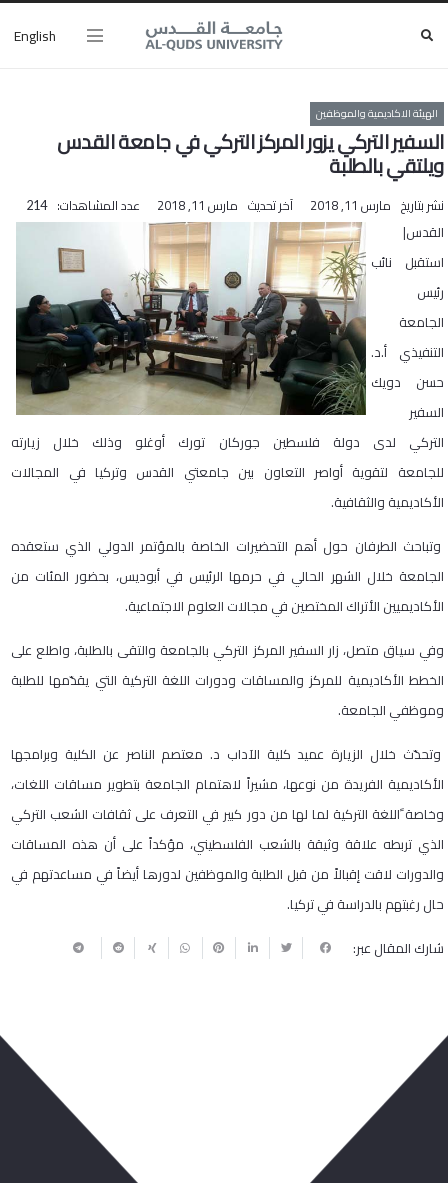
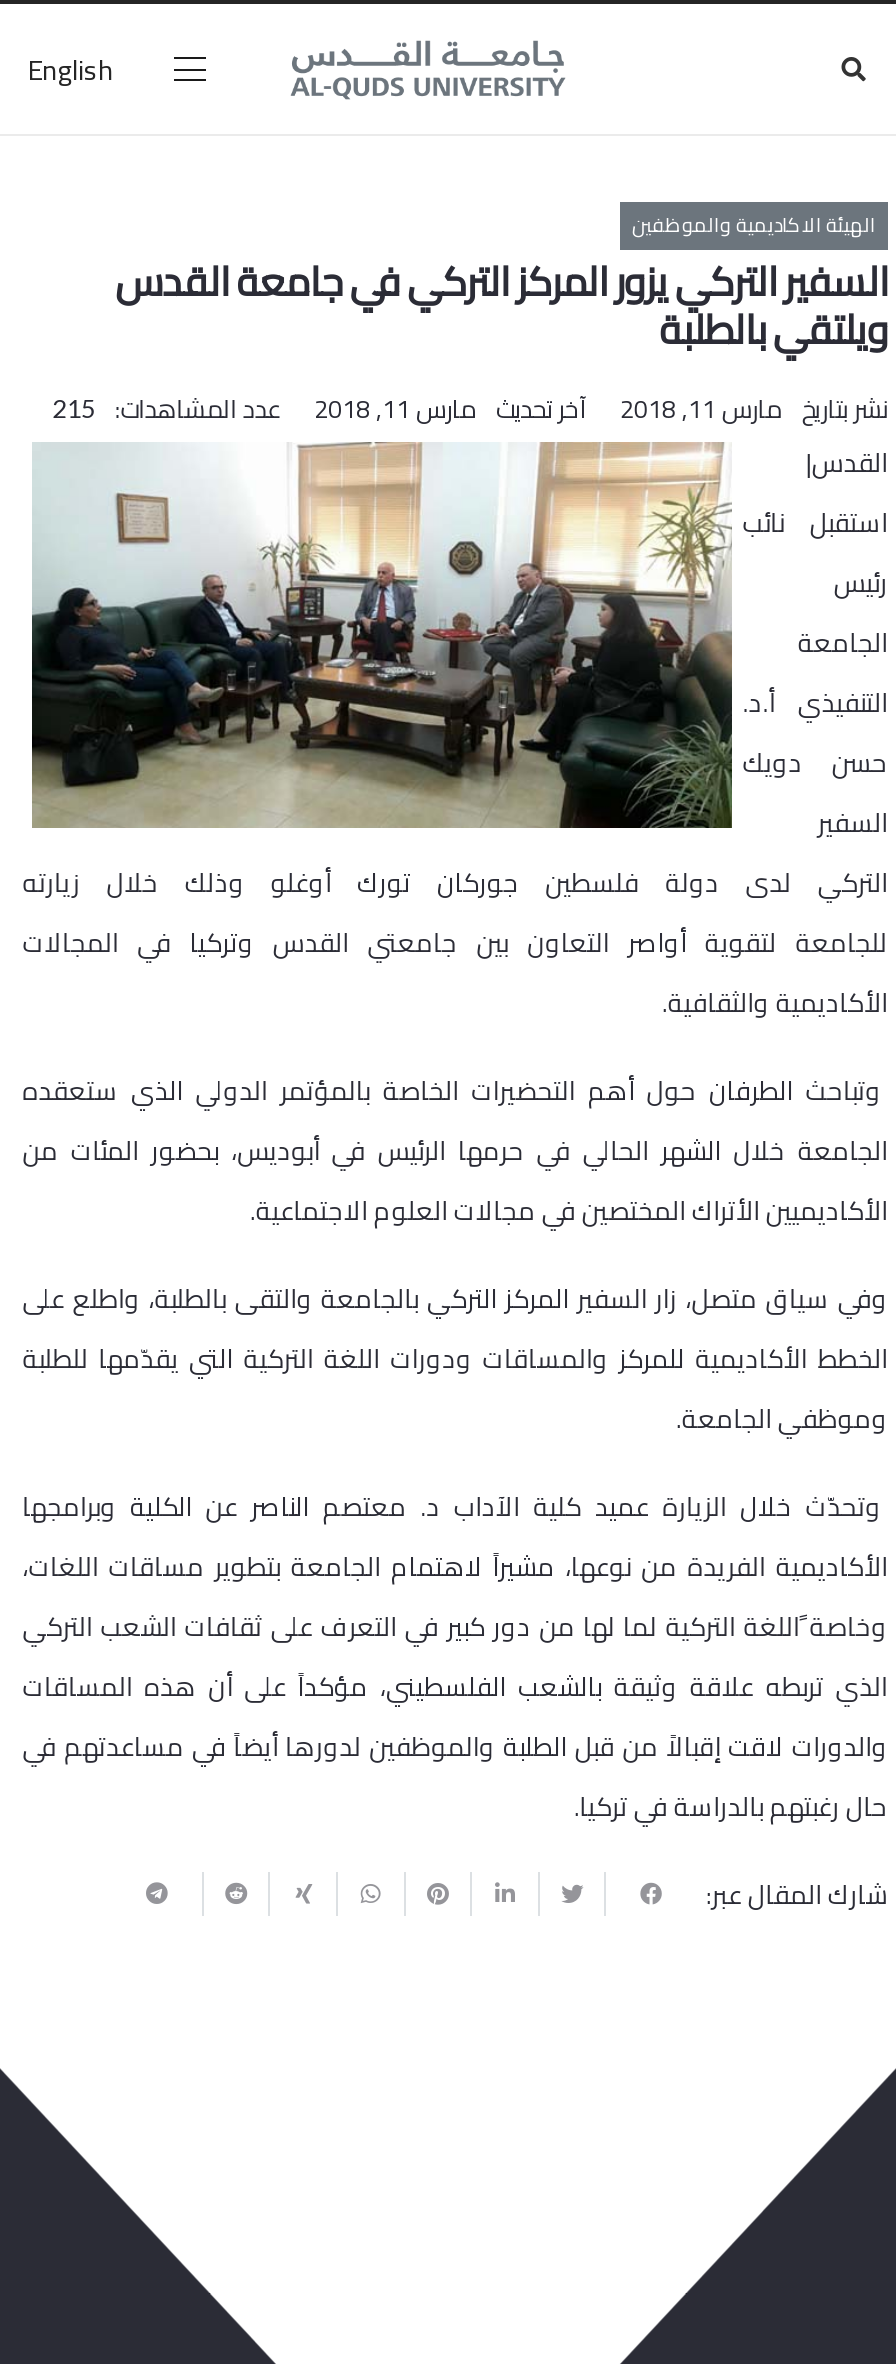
- عدد المشاهدات: 214
+ عدد المشاهدات: 215
